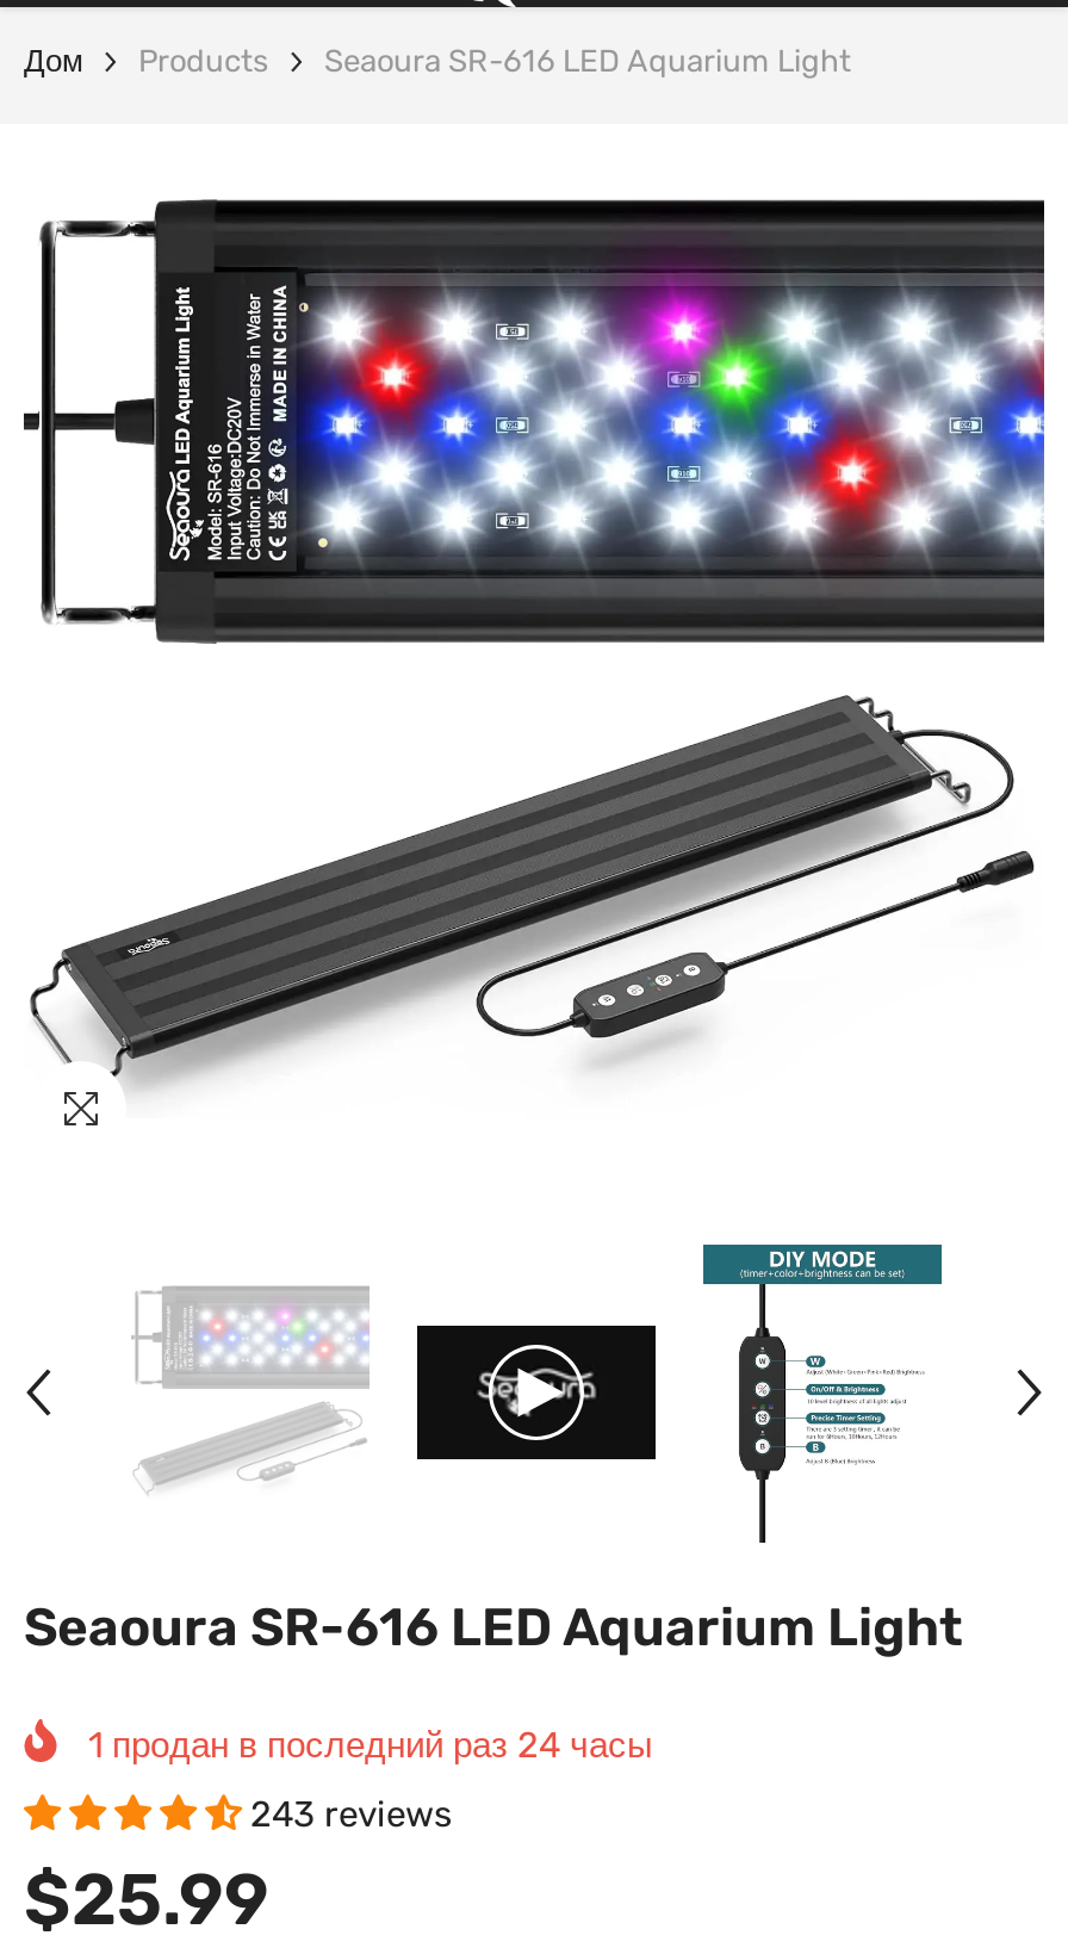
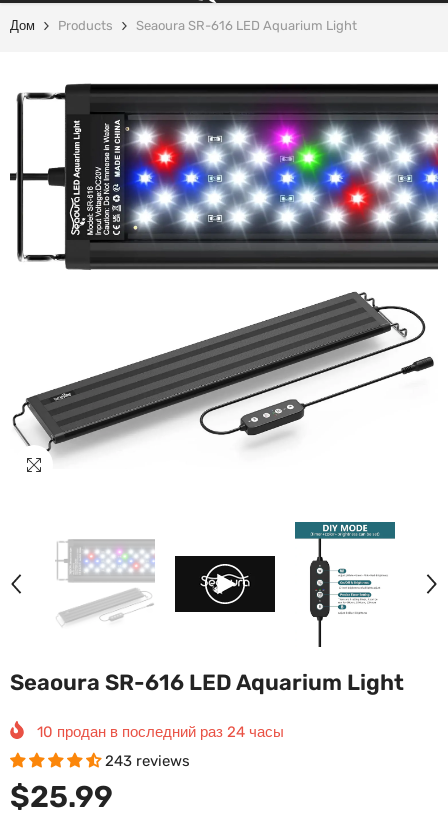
- 1 продан в последний раз 24 часы
+ 10 продан в последний раз 24 часы
